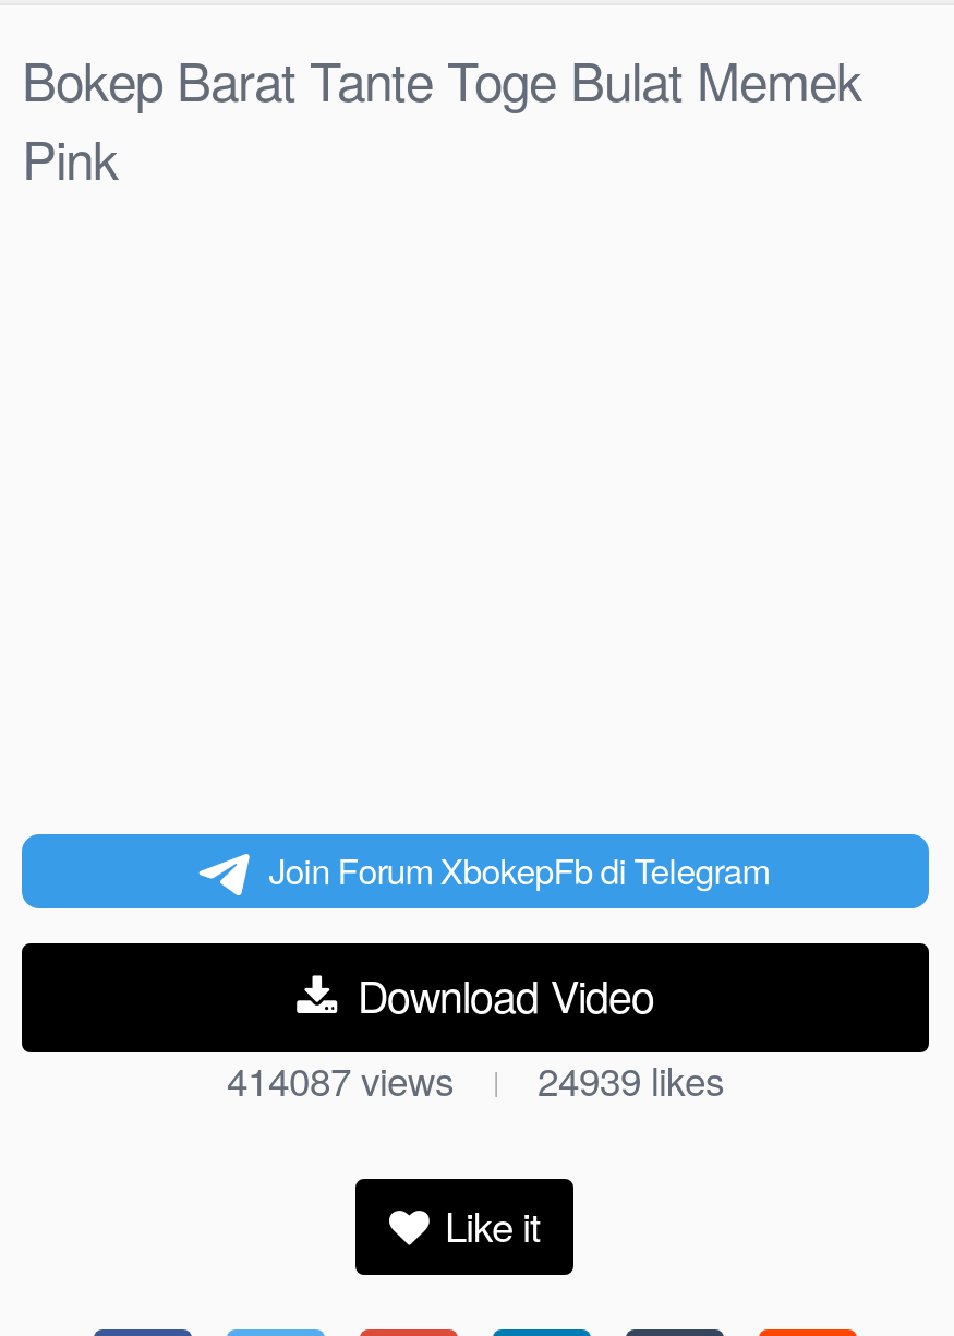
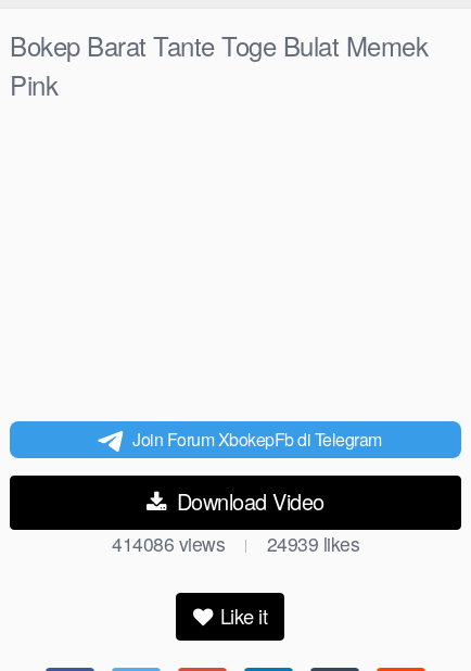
- 414087views
+ 414086views
